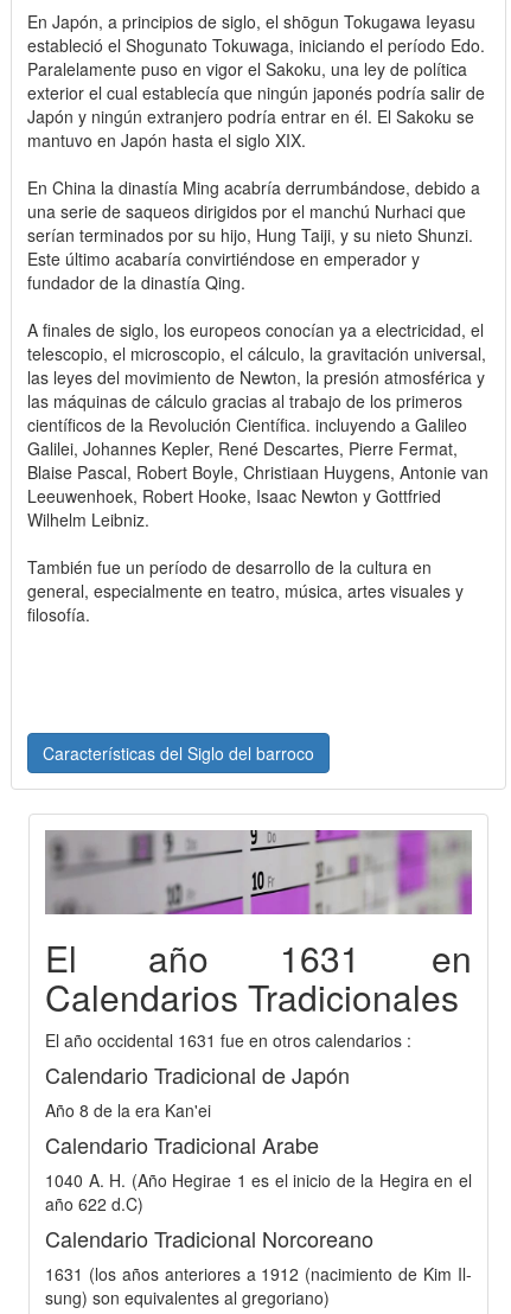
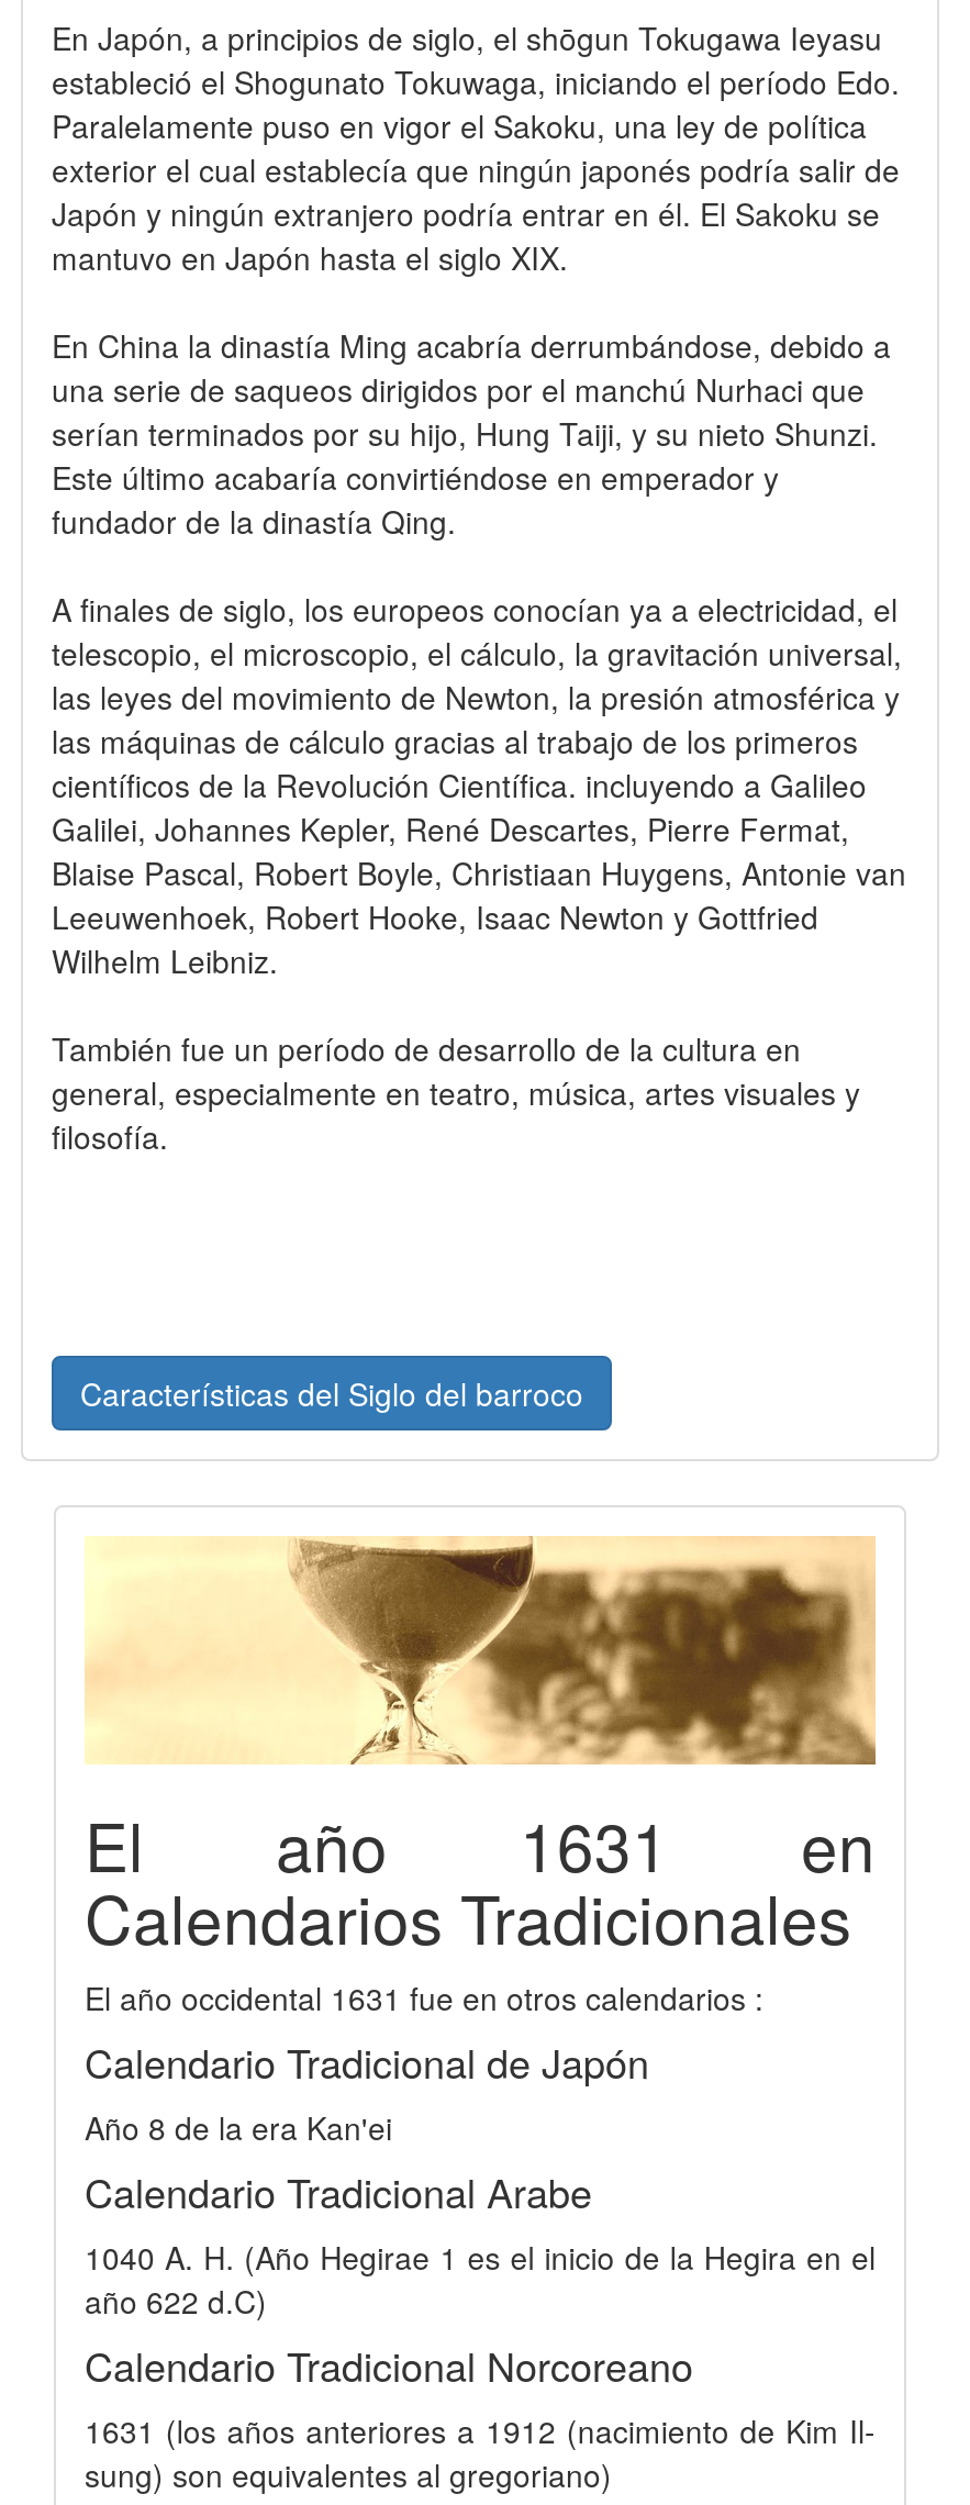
- [image]
+ [image]
